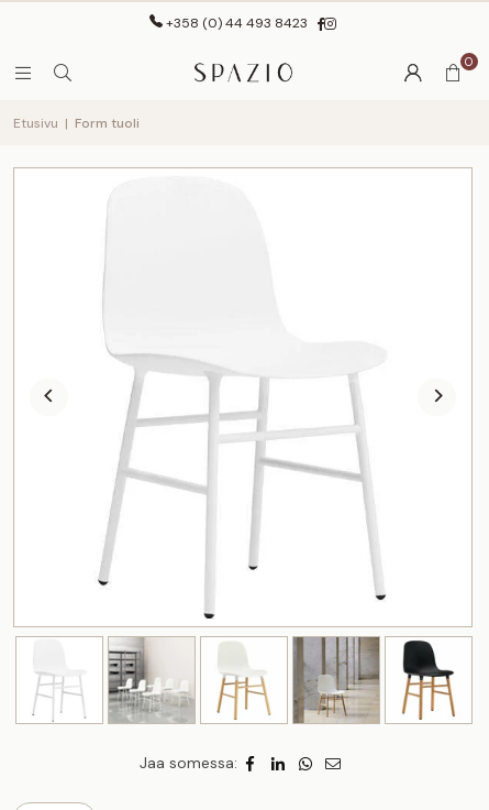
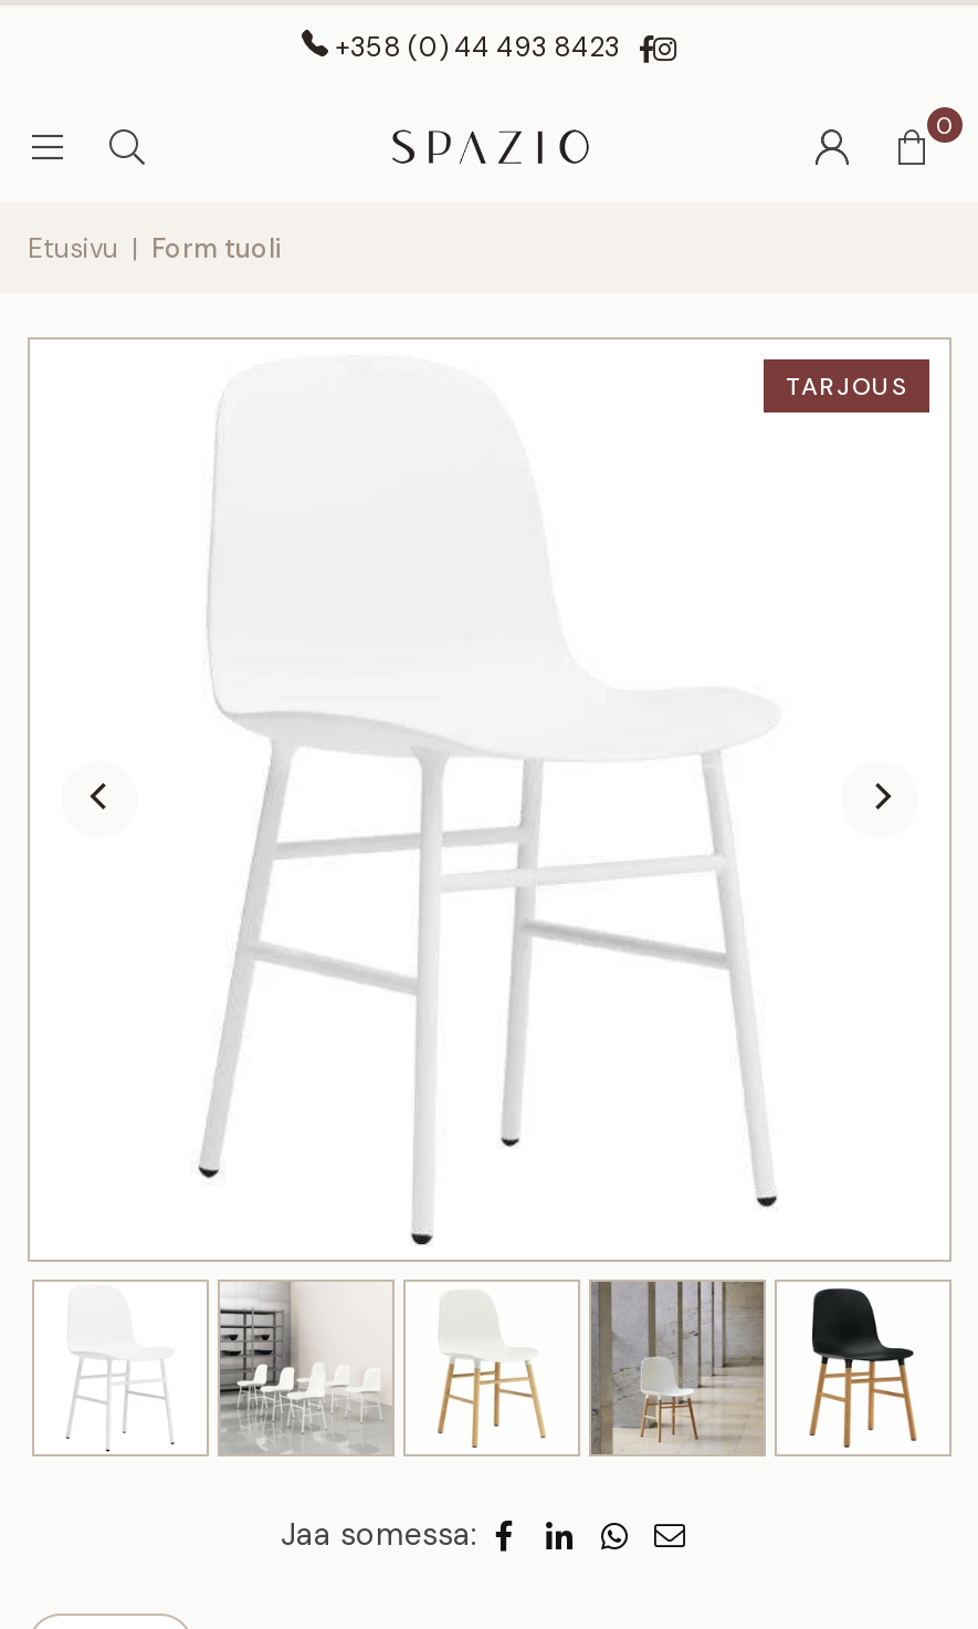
+ TARJOUS
